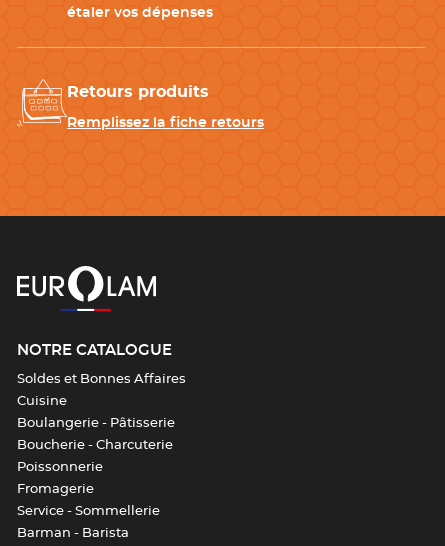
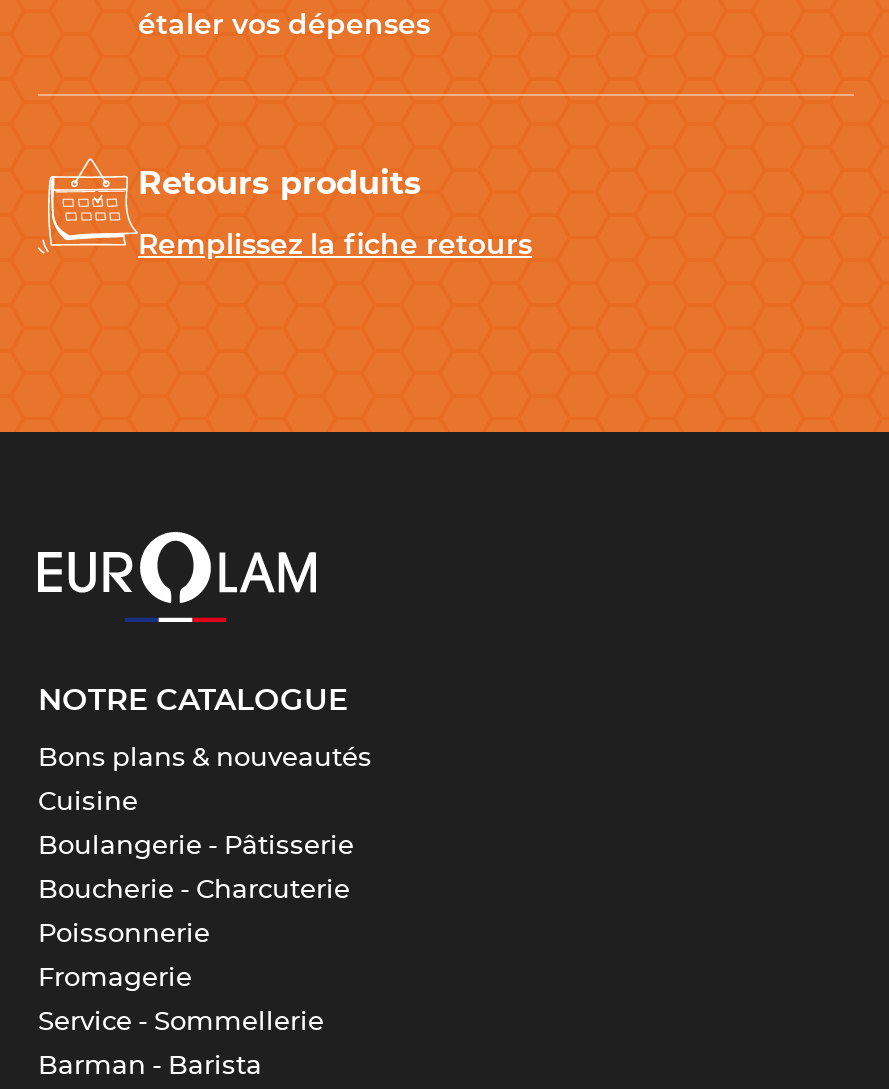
- Soldes et Bonnes Affaires
+ Bons plans & nouveautés
